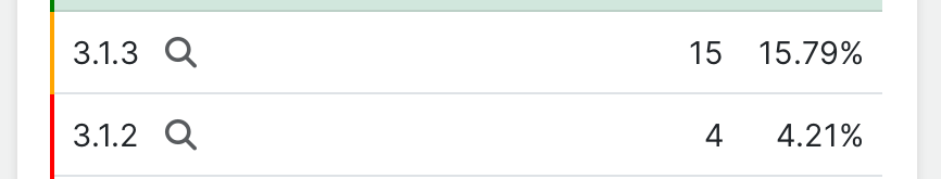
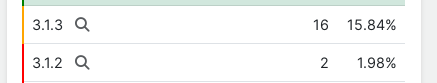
- 15
+ 16

- 15.79%
+ 15.84%

- 4
+ 2

- 4.21%
+ 1.98%
